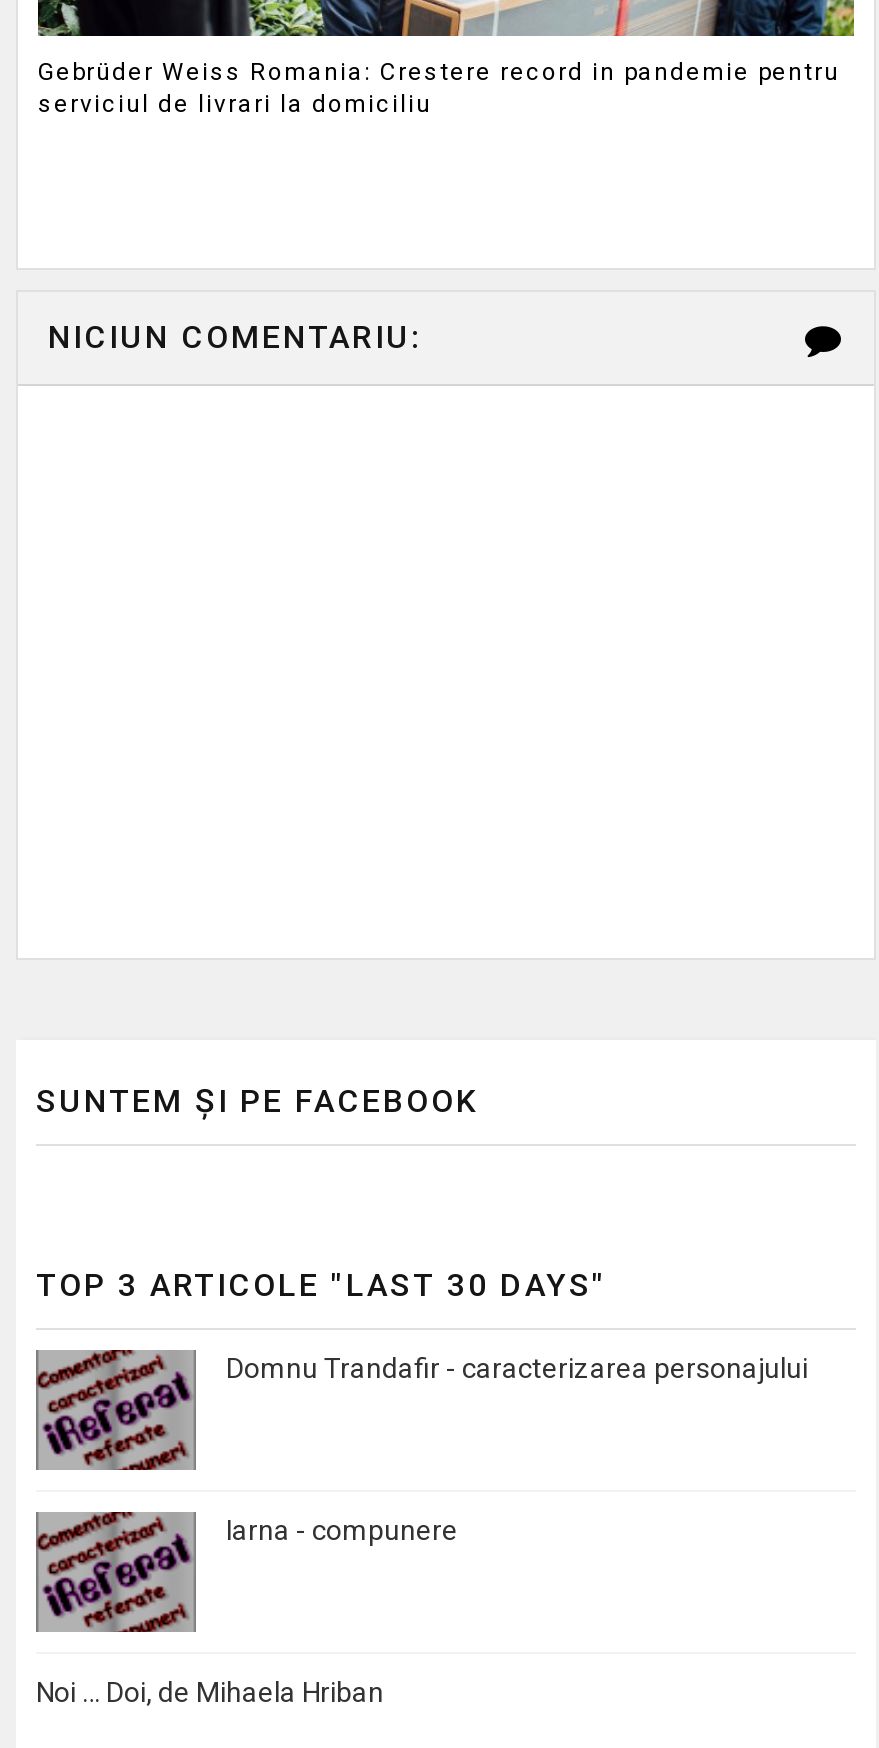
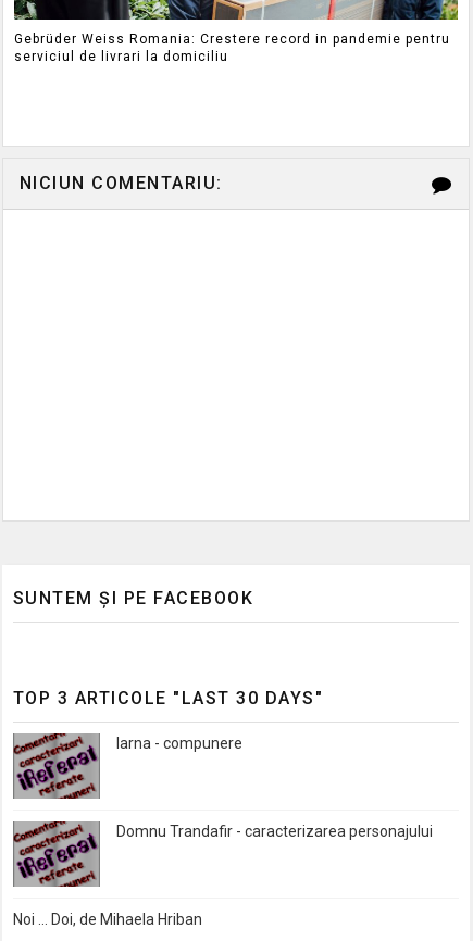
moved down: Domnu Trandafir - caracterizarea personajului

moved up: [image] | Iarna - compunere
